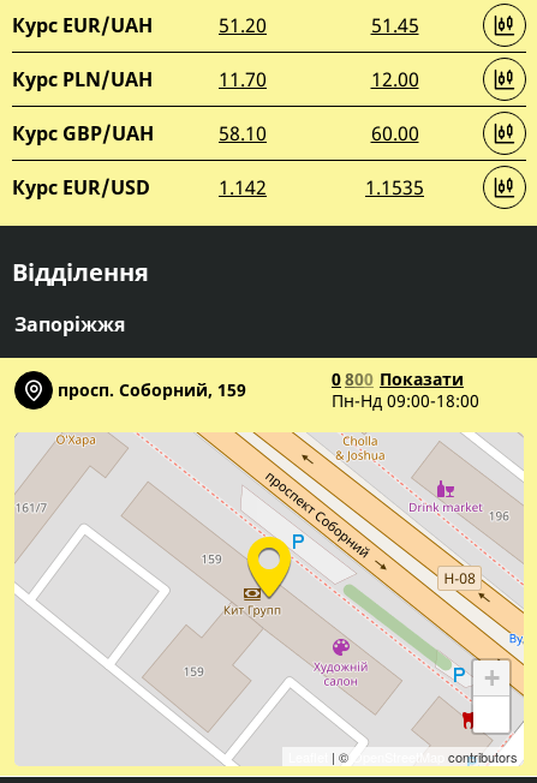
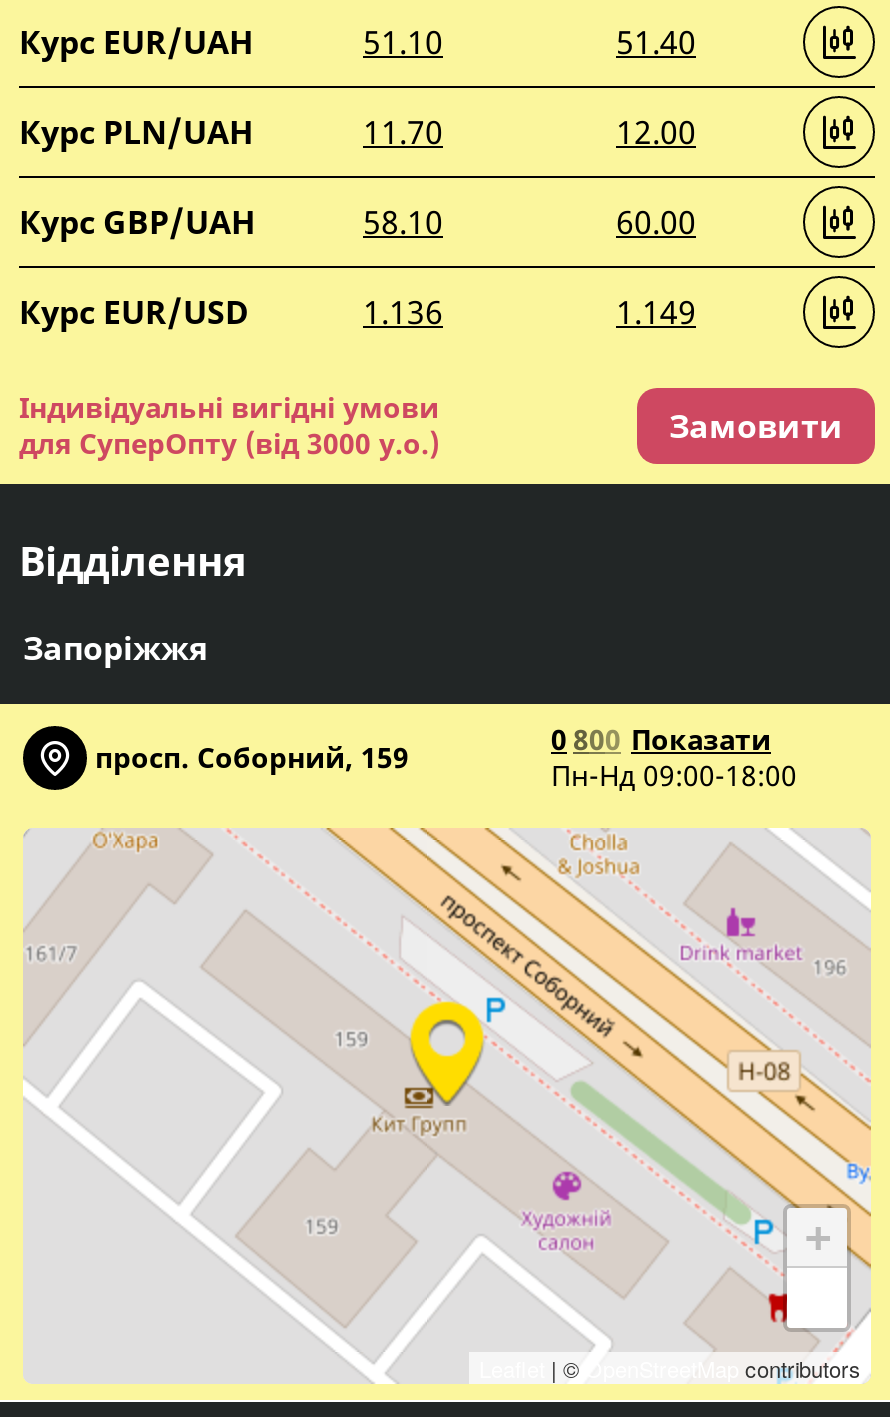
- 51.20
+ 51.10

- 51.45
+ 51.40

- 1.142
- 1.1535
+ 1.136
+ 1.149
+ Індивідуальні вигідні умови
+ для СуперОпту (від 3000 у.о.)
+ Замовити
